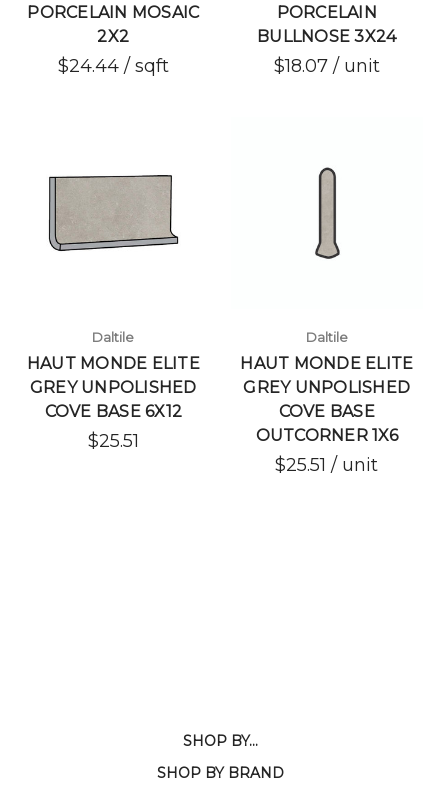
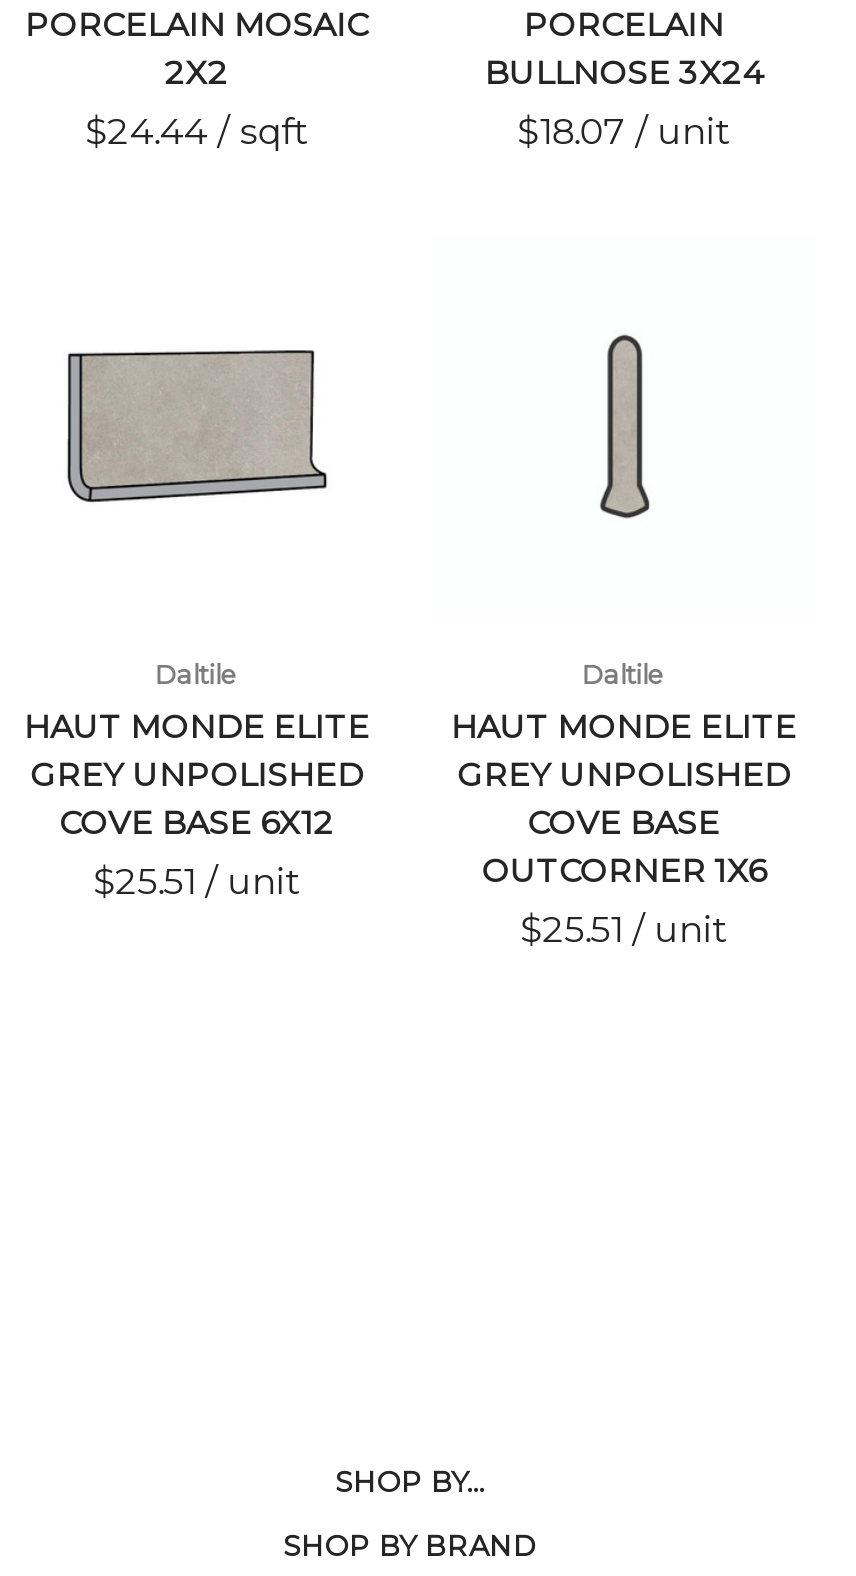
- $25.51
+ $25.51 / unit
